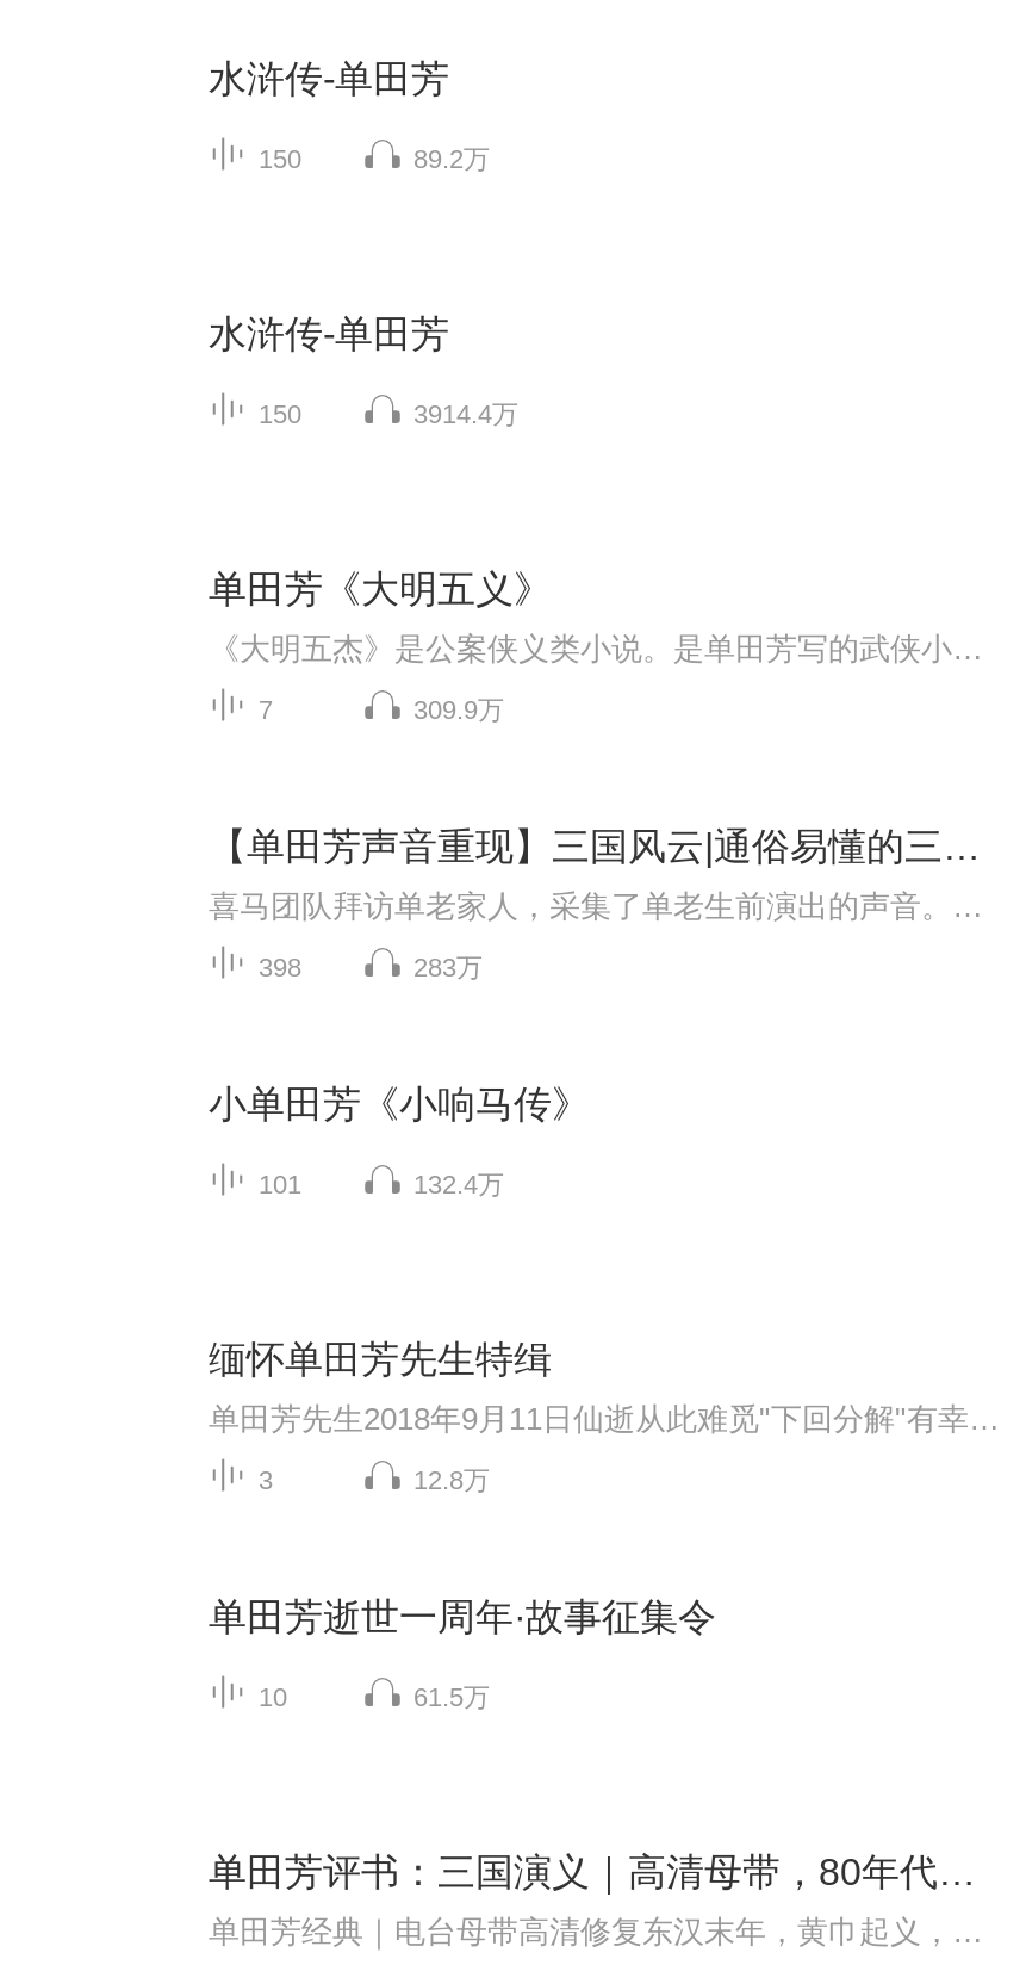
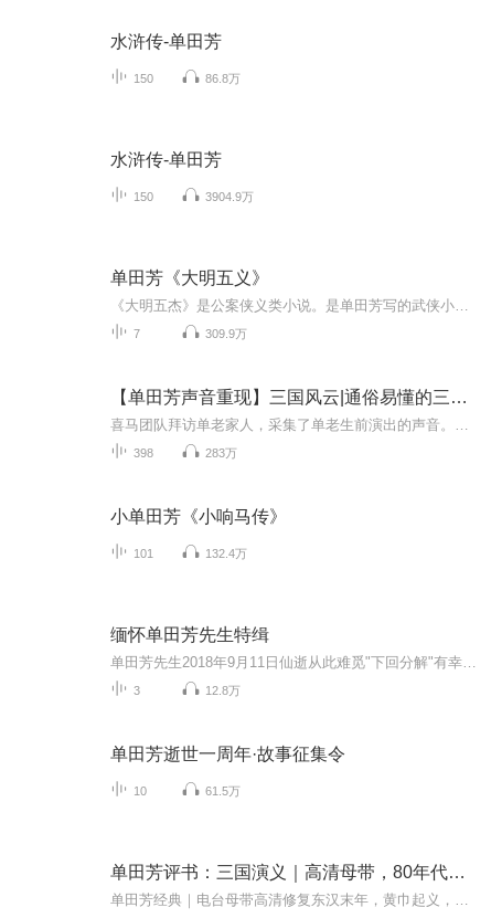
- 89.2万
+ 86.8万

- 3914.4万
+ 3904.9万
